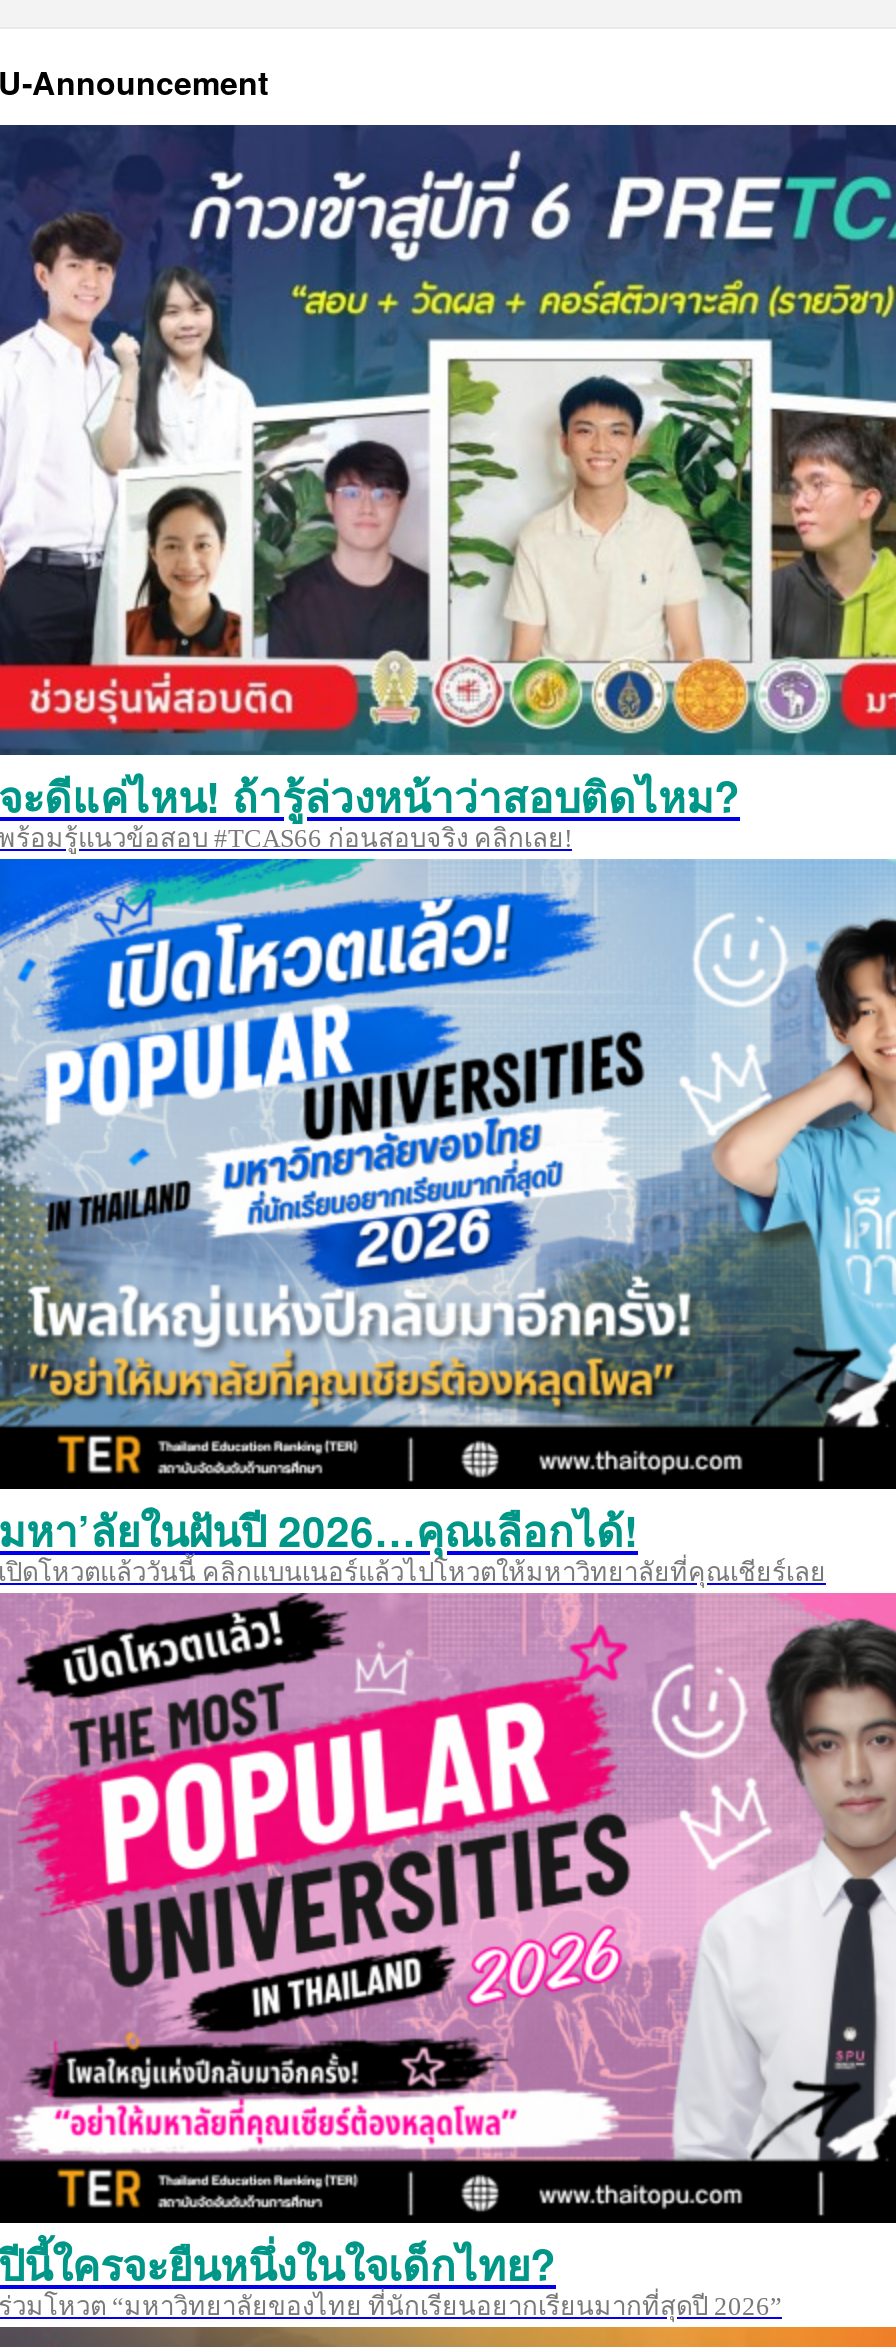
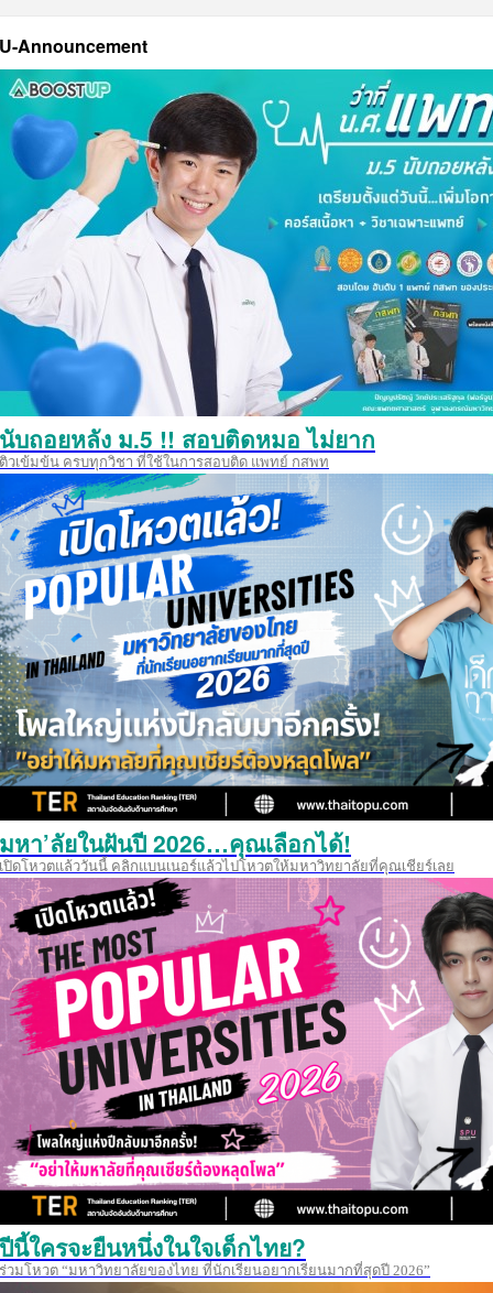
- [image]
- จะดีแค่ไหน! ถ้ารู้ล่วงหน้าว่าสอบติดไหม?
- พร้อมรู้แนวข้อสอบ #TCAS66 ก่อนสอบจริง คลิกเลย!
+ [image]
+ นับถอยหลัง ม.5 !! สอบติดหมอ ไม่ยาก
+ ติวเข้มข้น ครบทุกวิชา ที่ใช้ในการสอบติด แพทย์ กสพท
